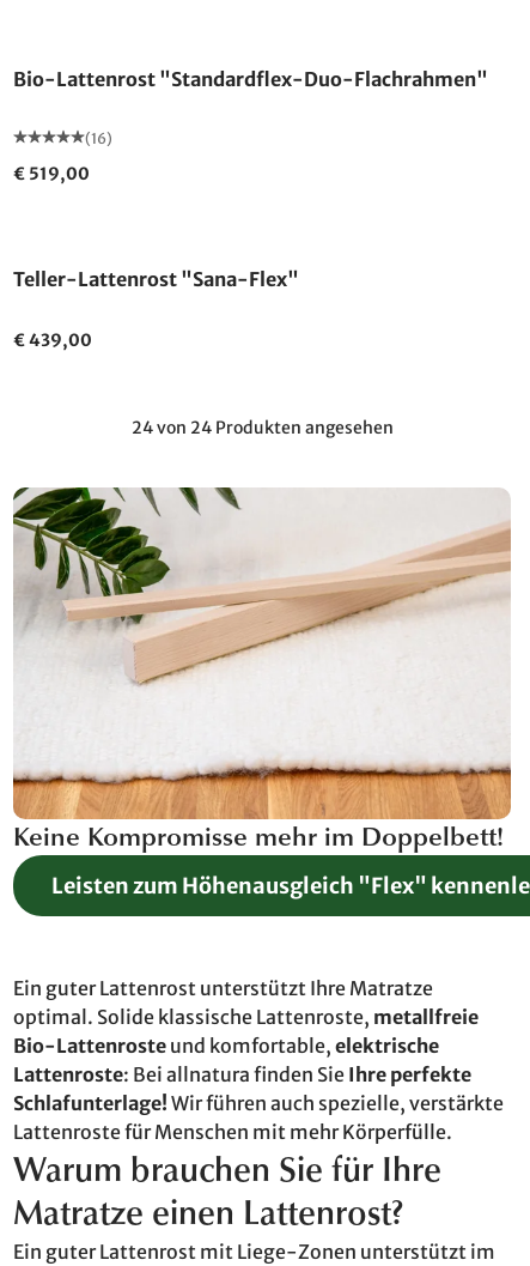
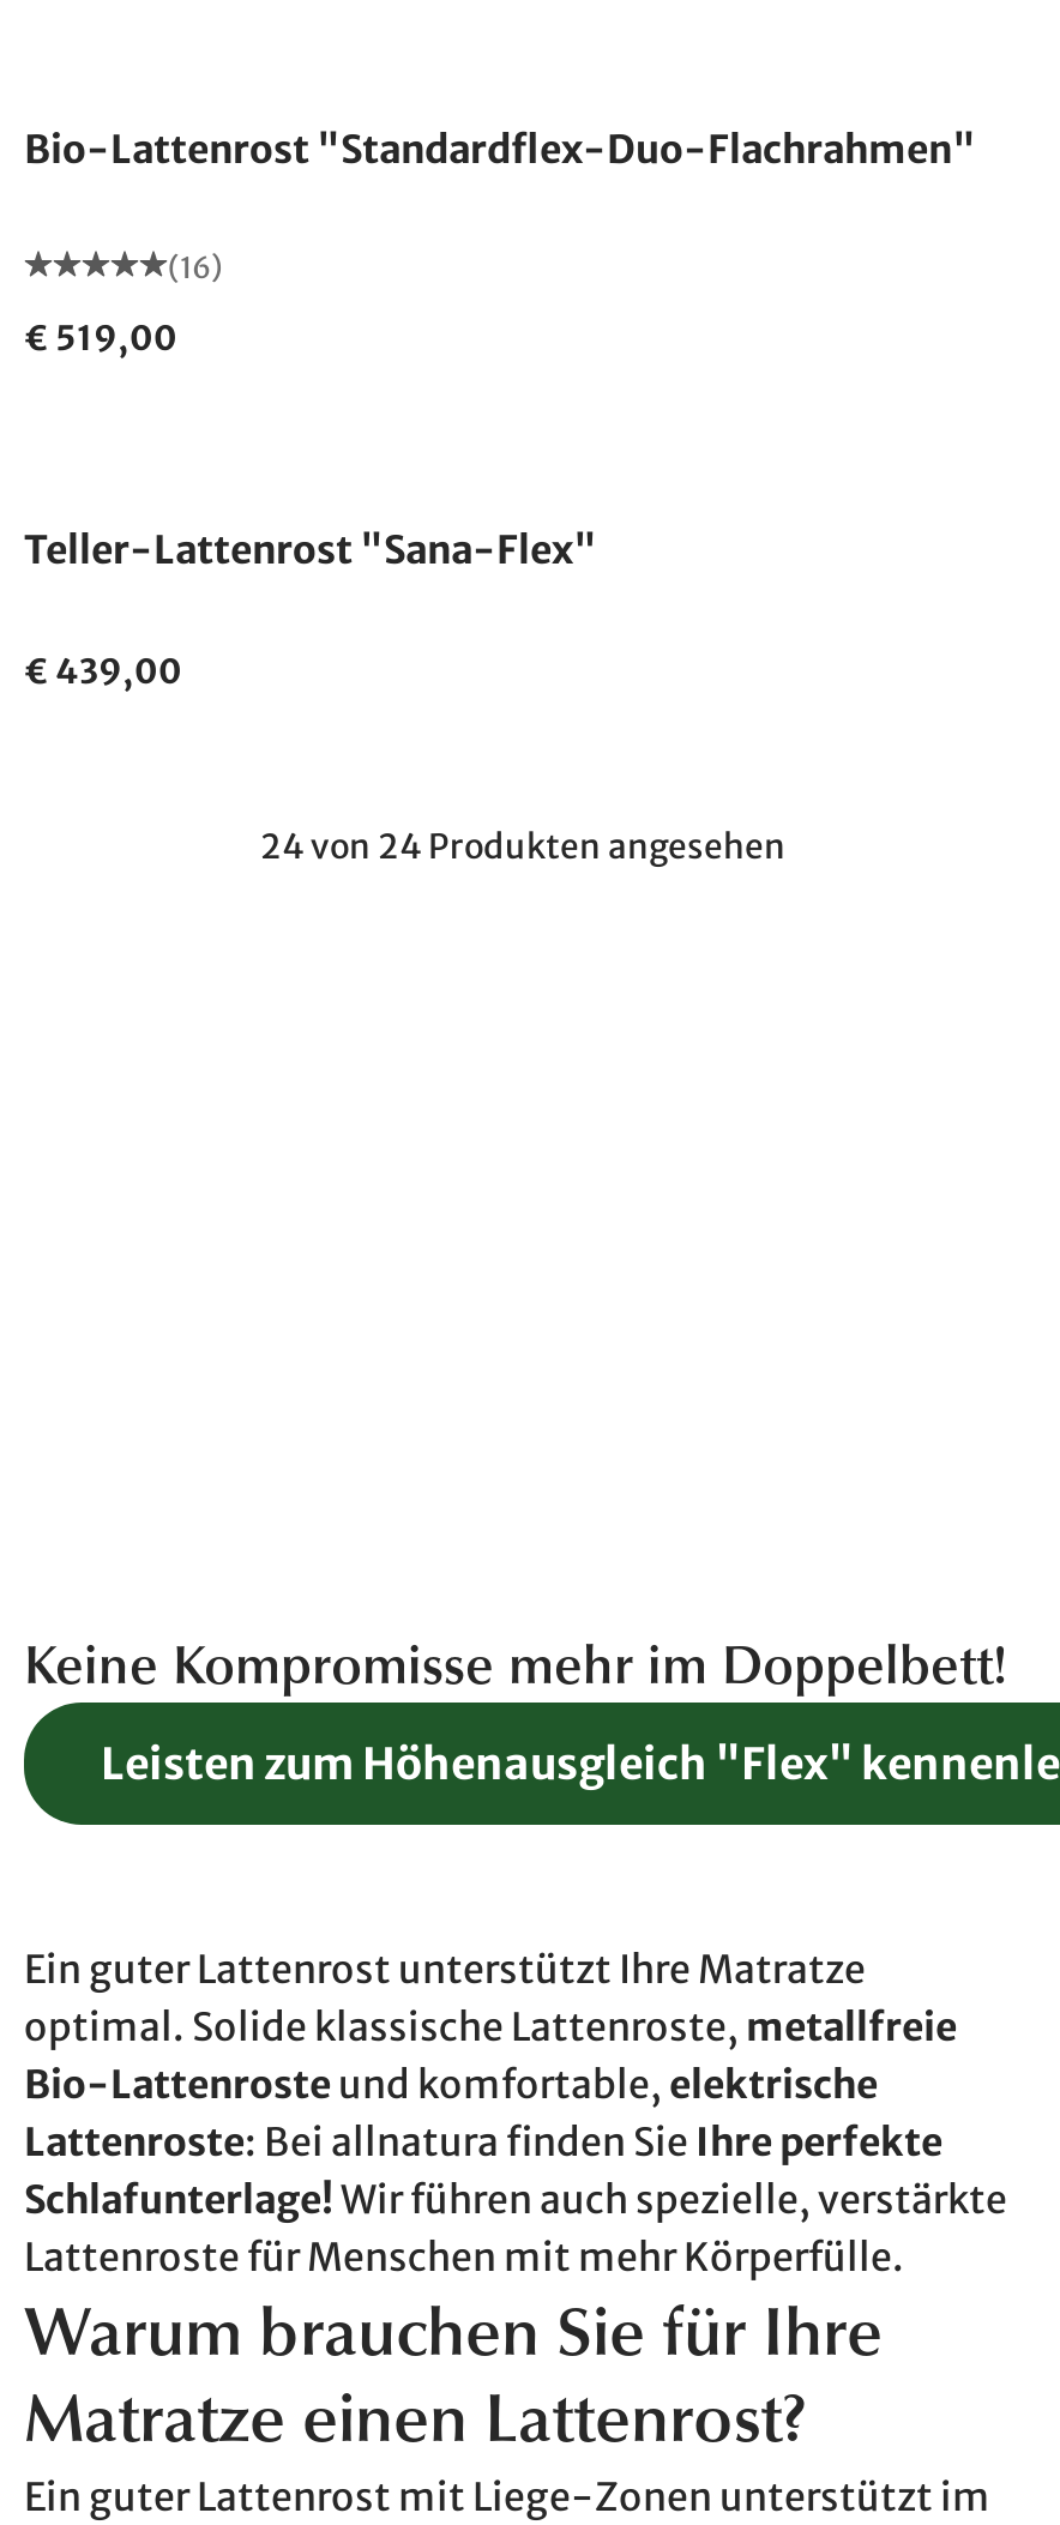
- [image]
